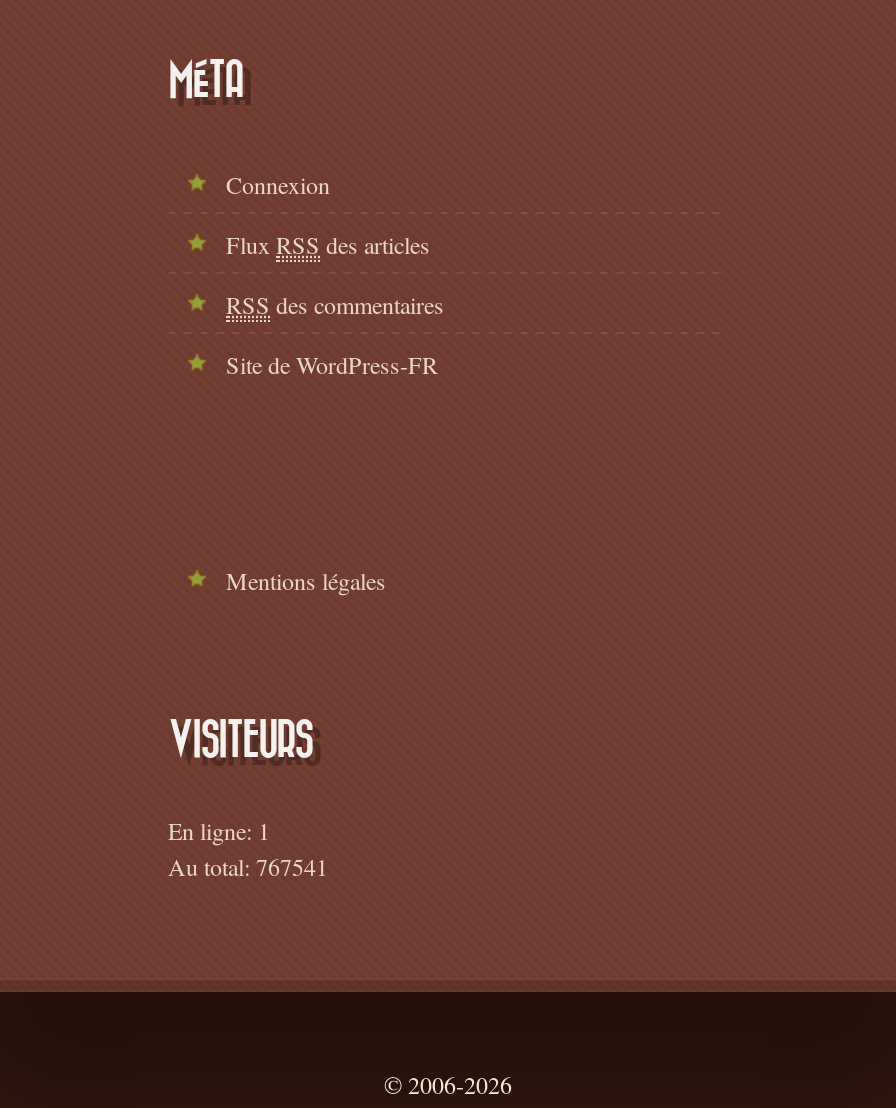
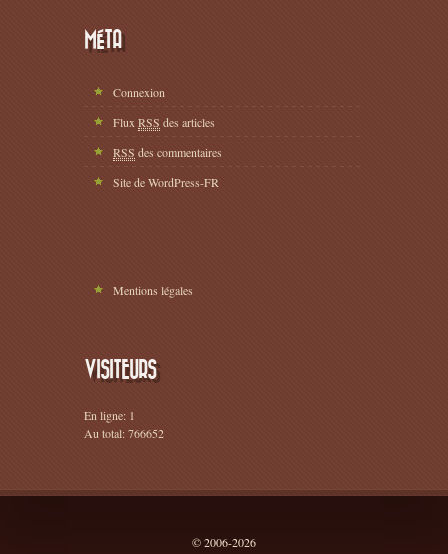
- Au total: 767541
+ Au total: 766652
